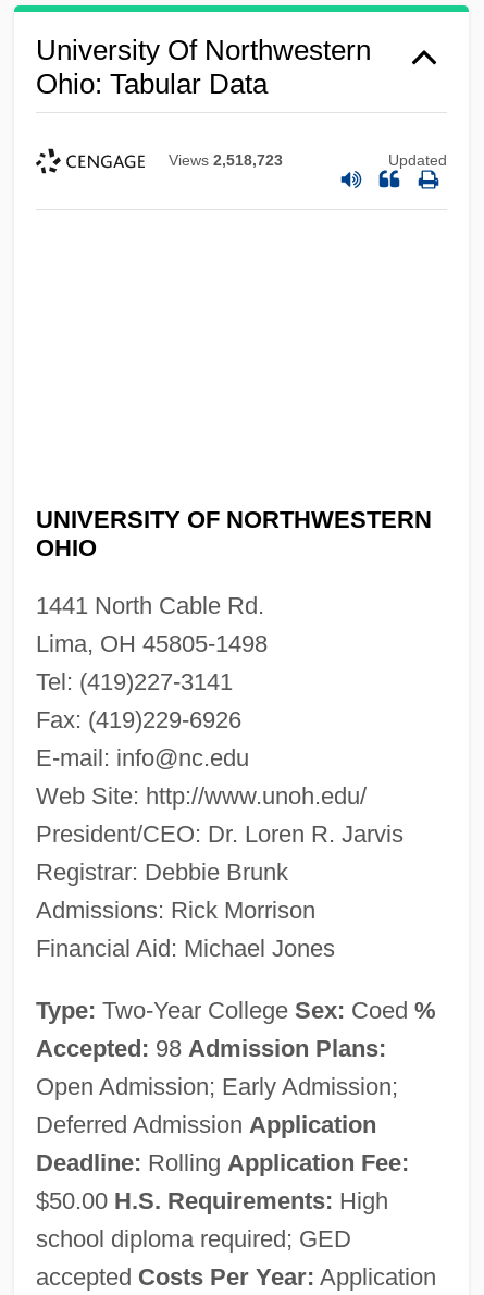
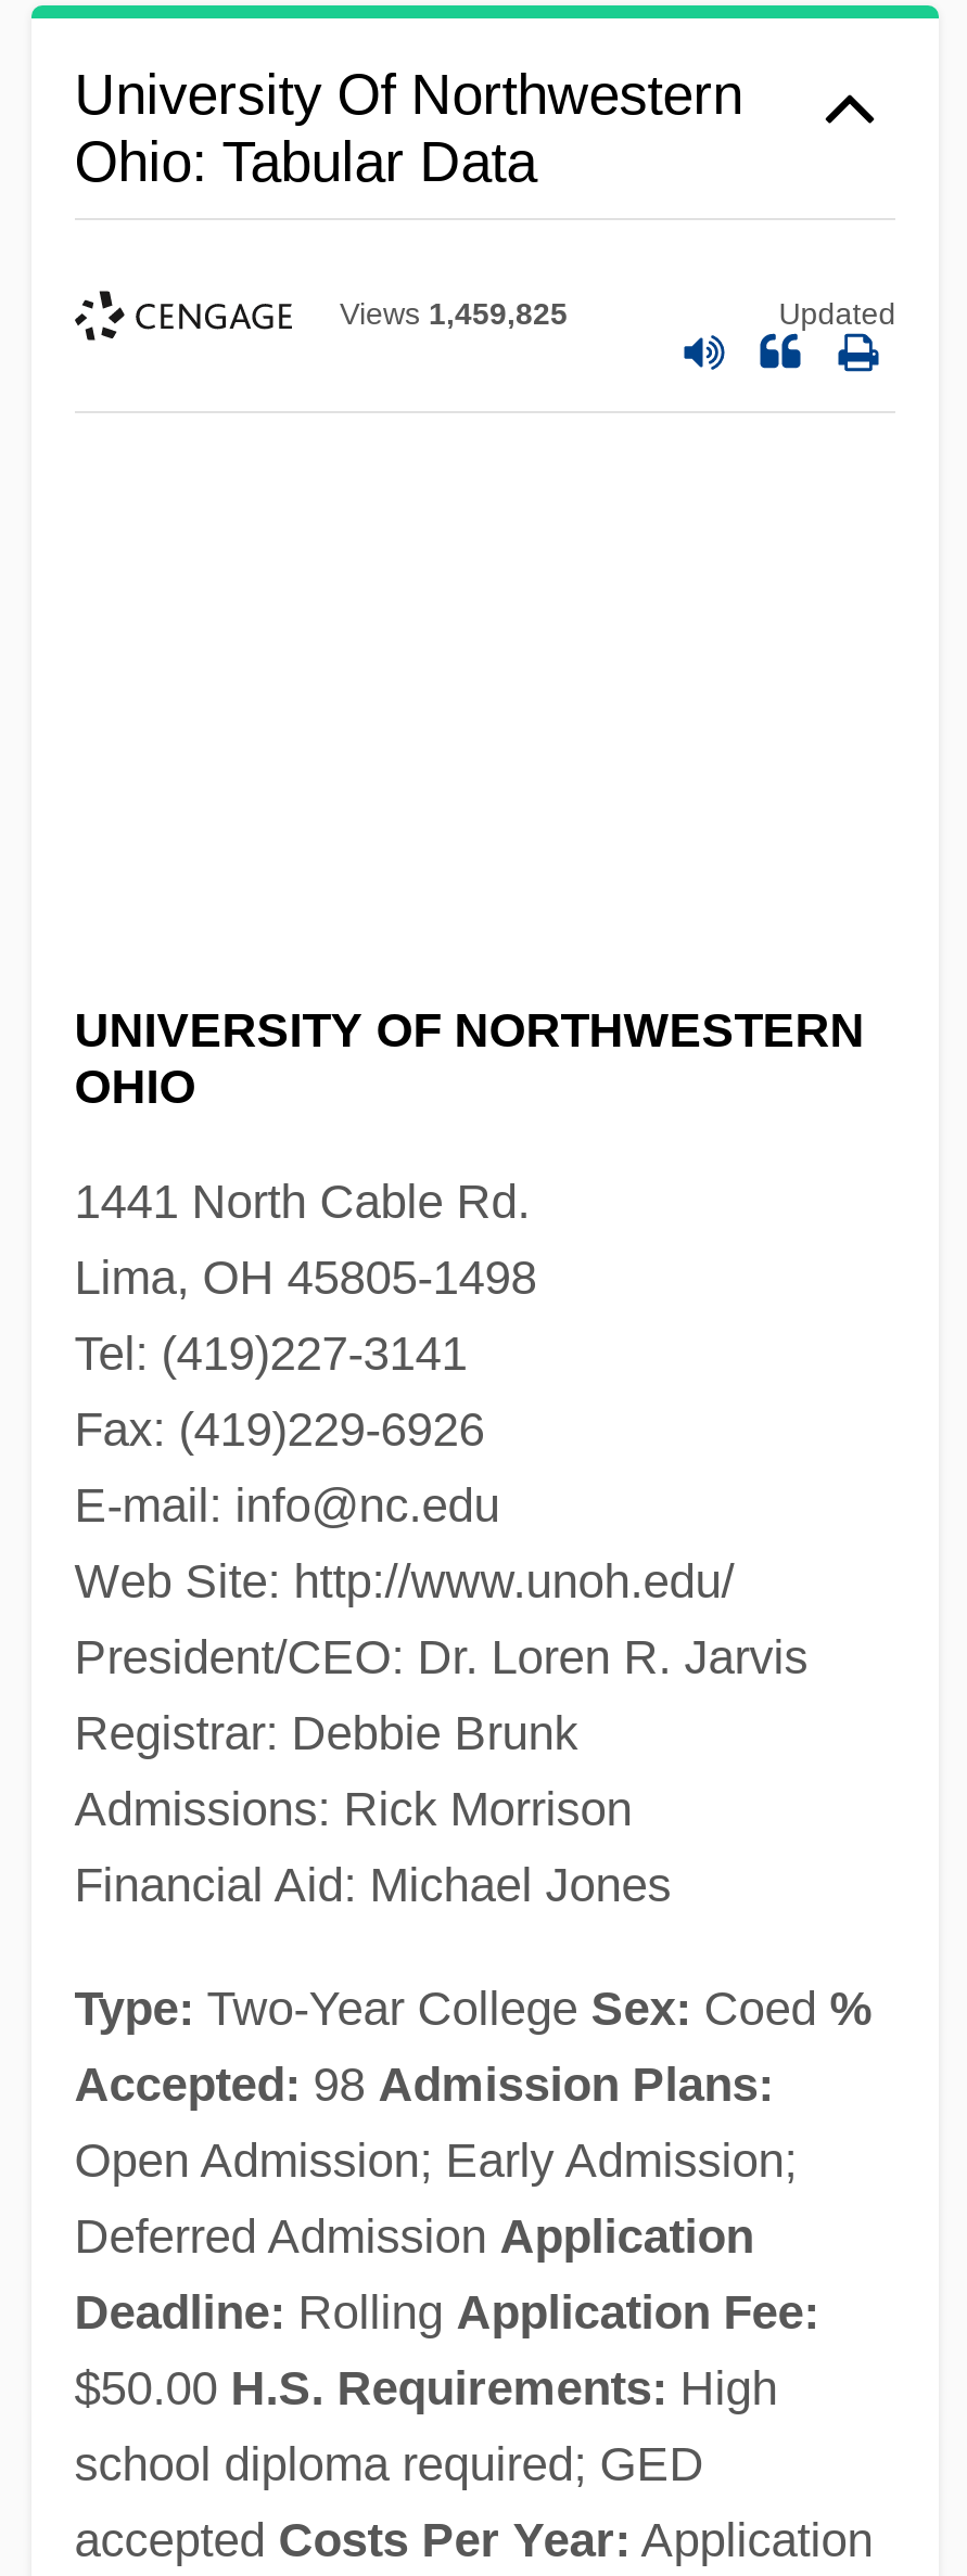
- Views 2,518,723
+ Views 1,459,825
